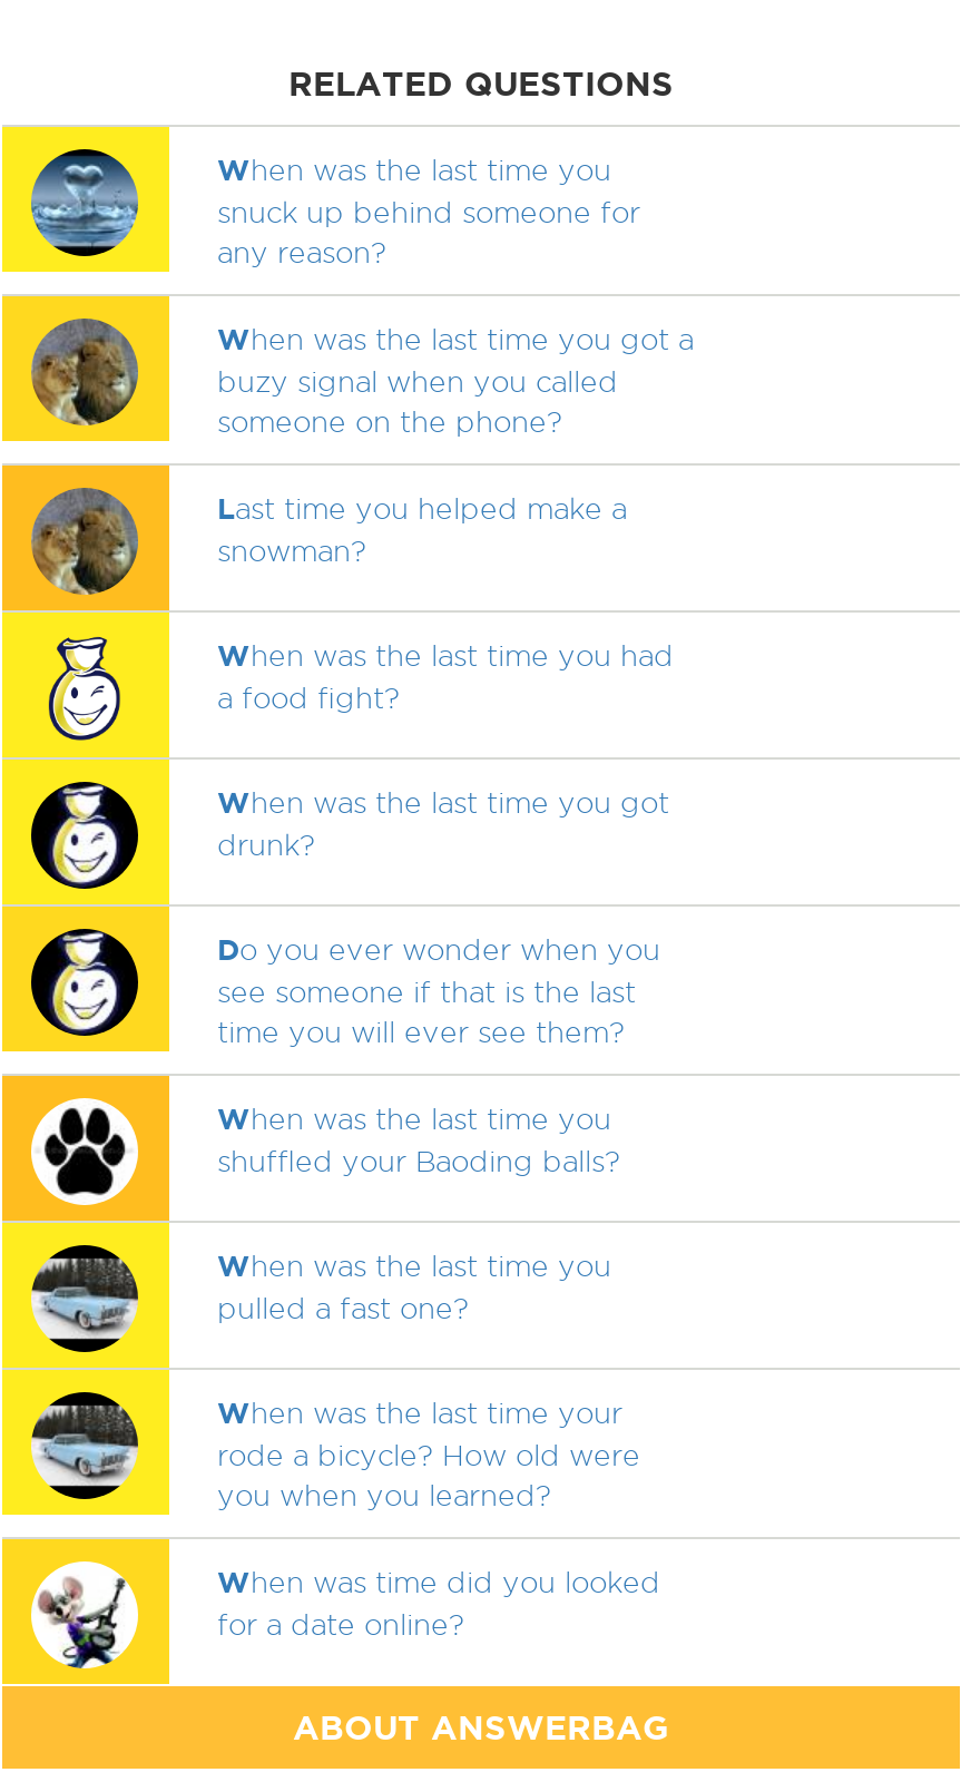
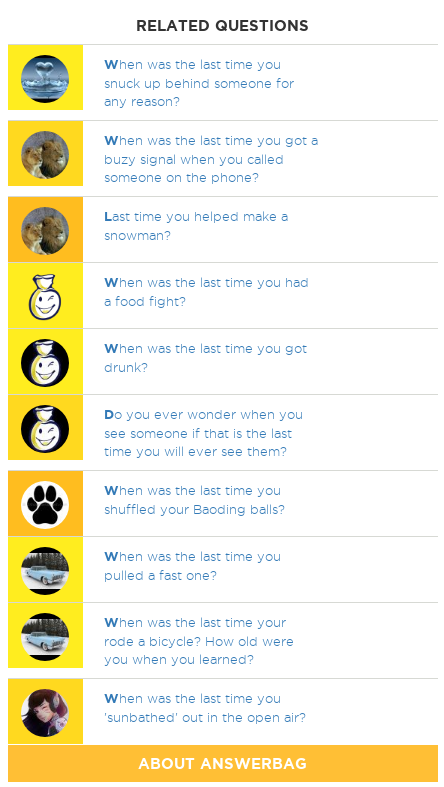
- [image]
- When was time did you looked
- for a date online?
+ [image]
+ When was the last time you
+ 'sunbathed' out in the open air?
